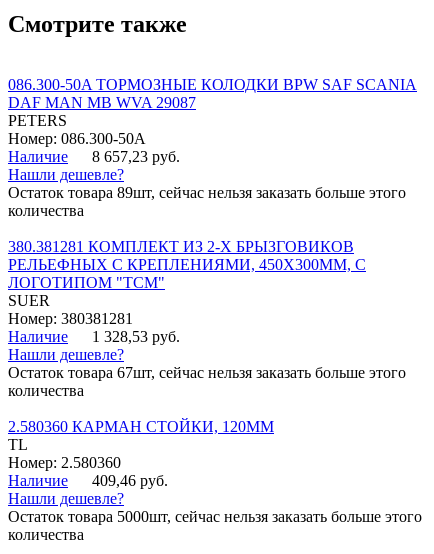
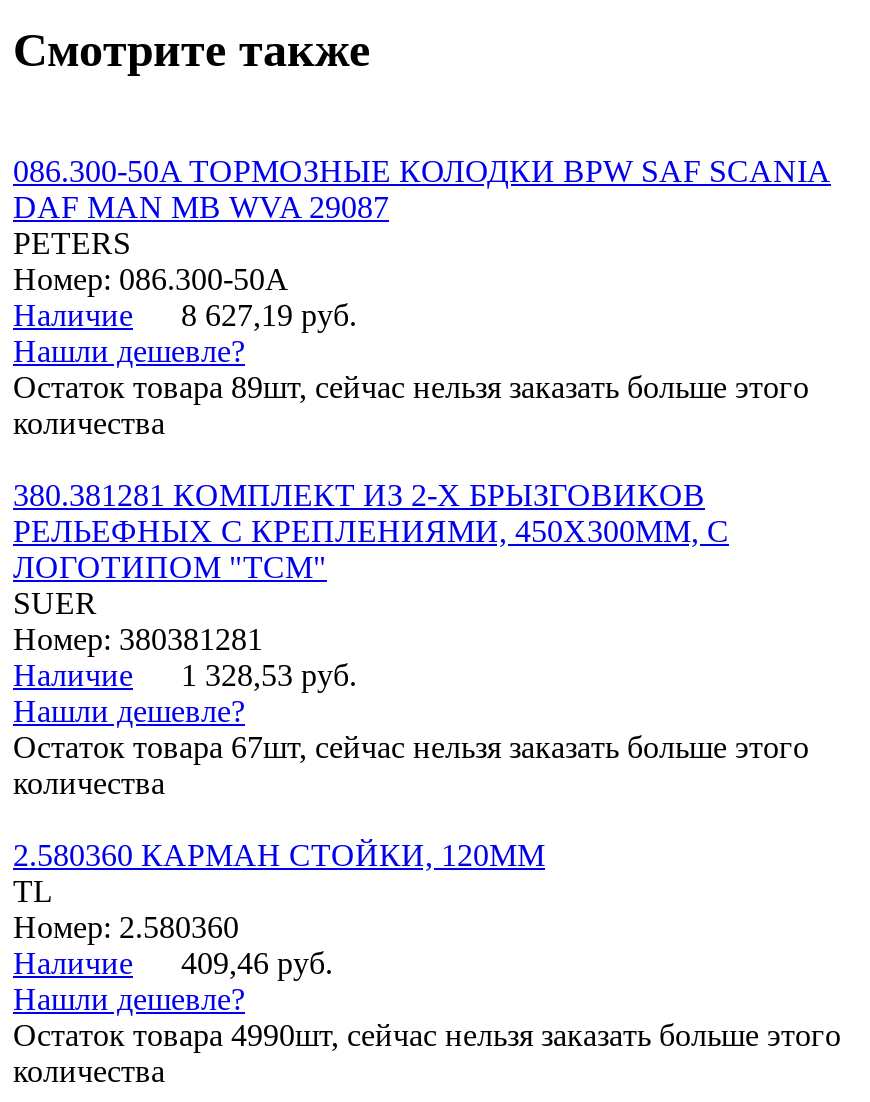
- Наличие 8 657,23 руб.
+ Наличие 8 627,19 руб.

- Остаток товара 5000шт, сейчас нельзя заказать больше этого
+ Остаток товара 4990шт, сейчас нельзя заказать больше этого
